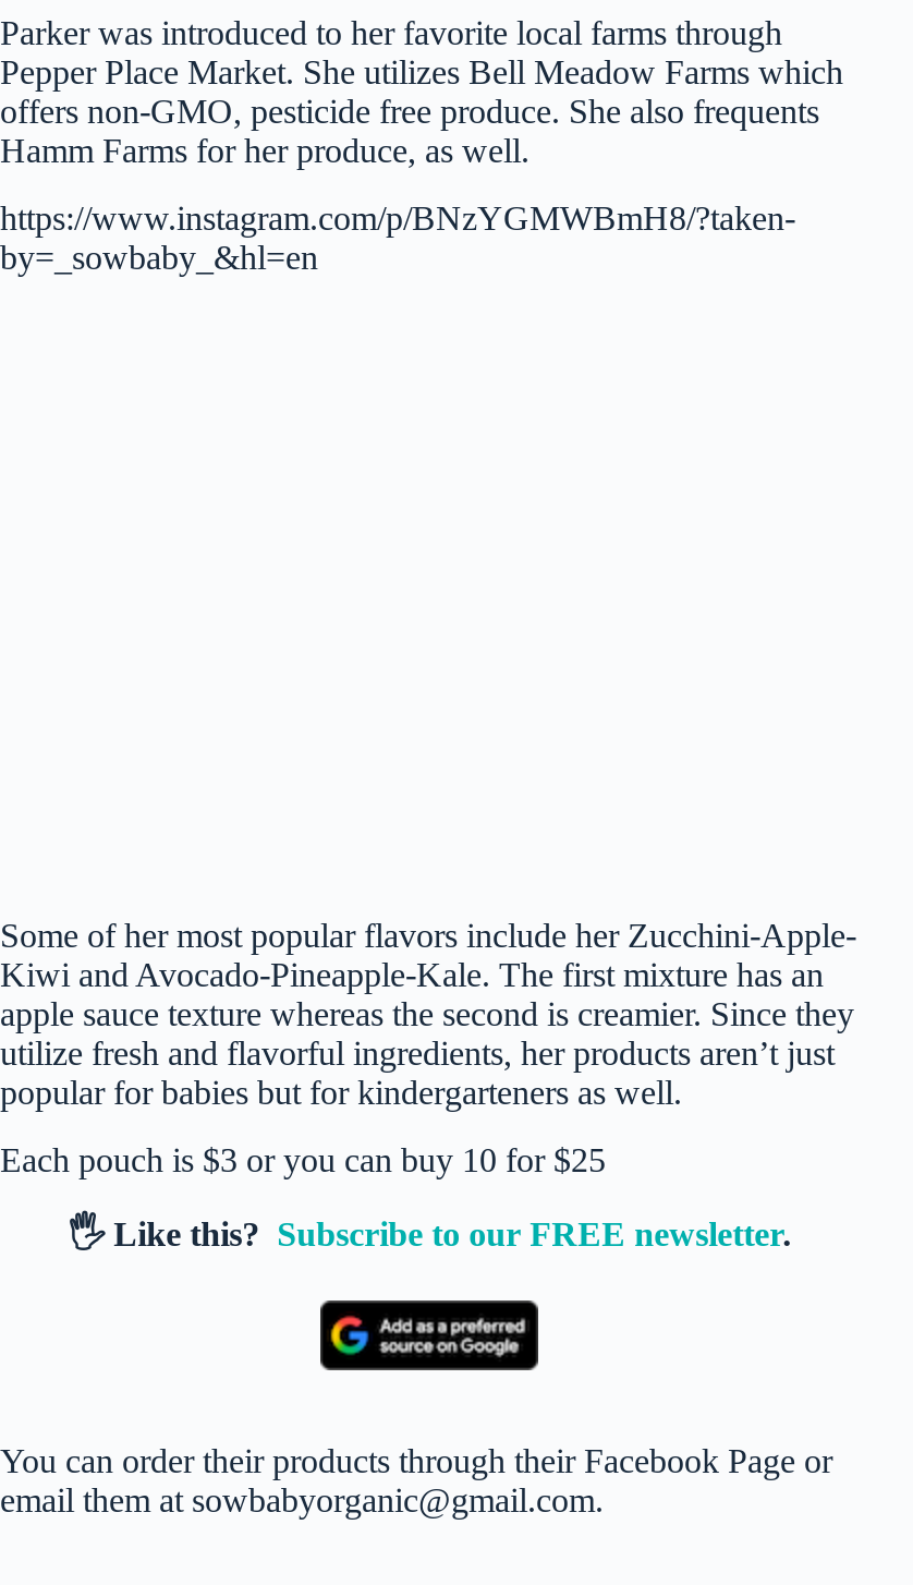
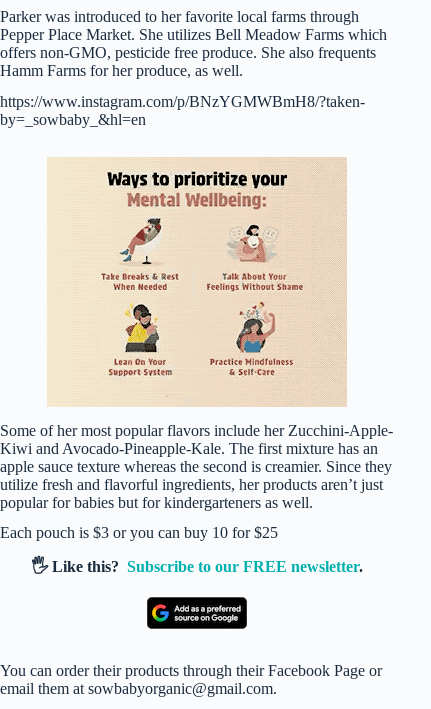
+ [image]
